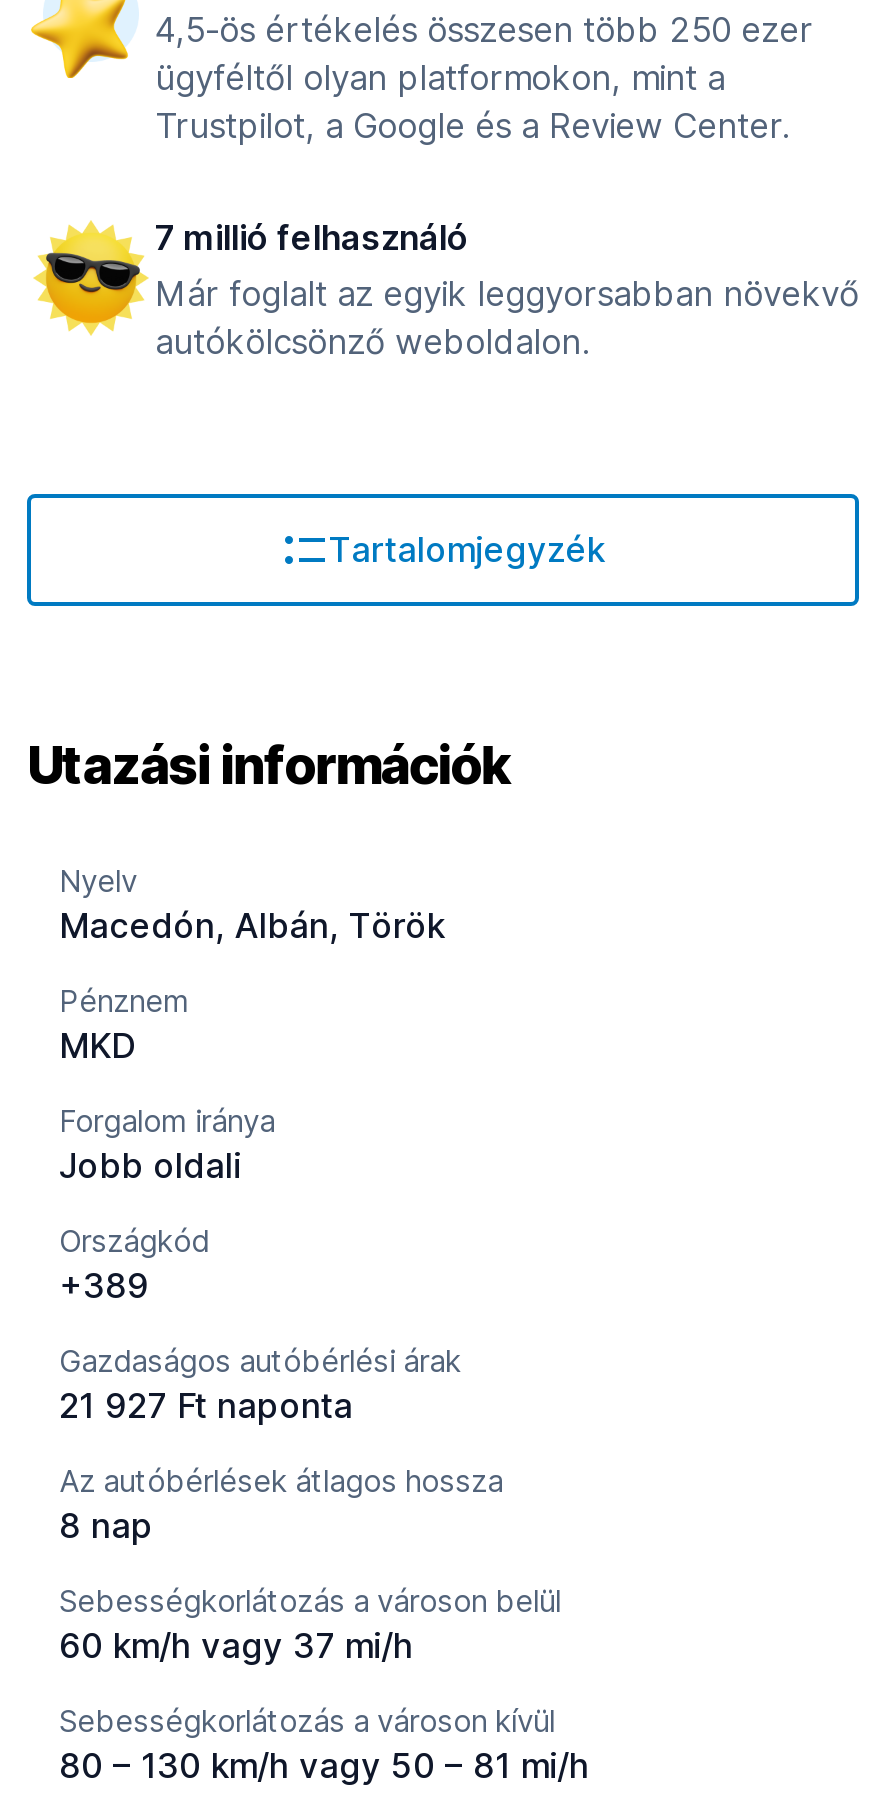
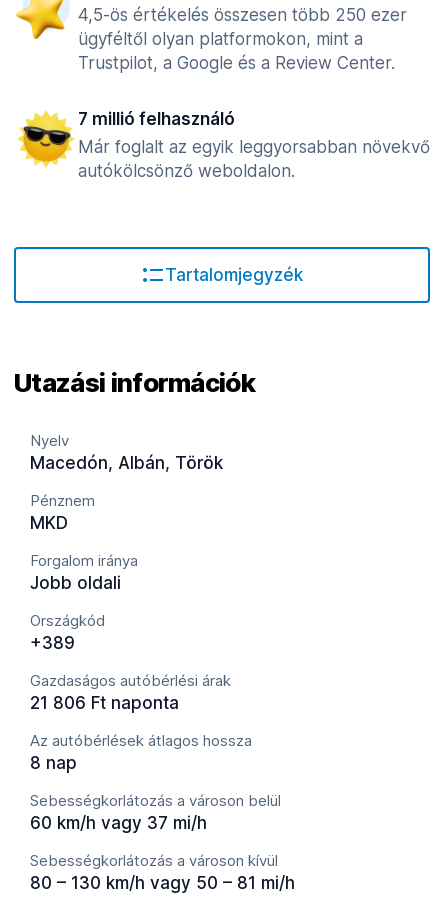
- 21 927 Ft naponta
+ 21 806 Ft naponta
